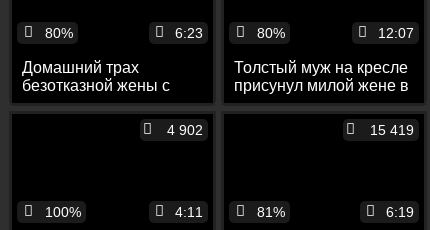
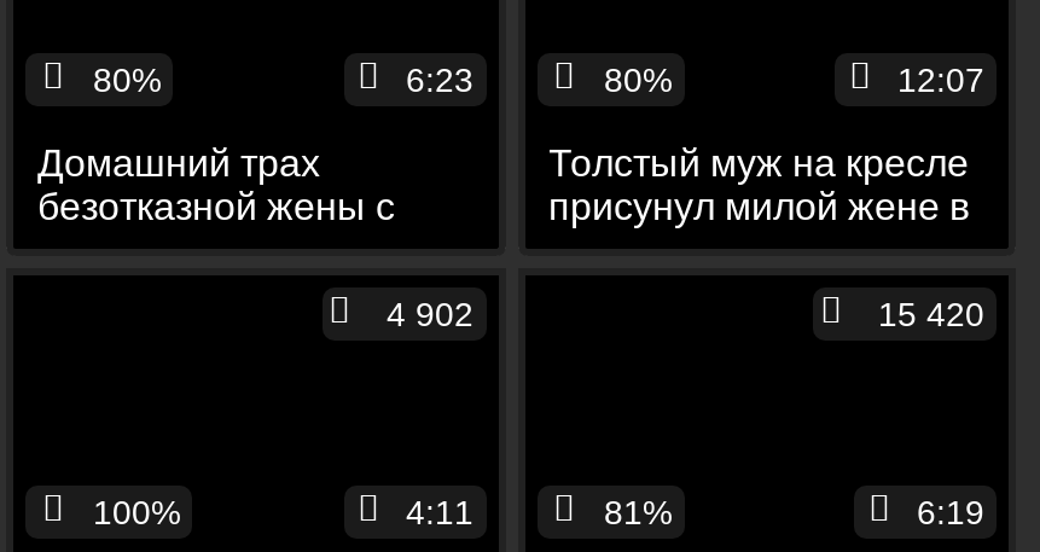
- 15 419
+ 15 420
